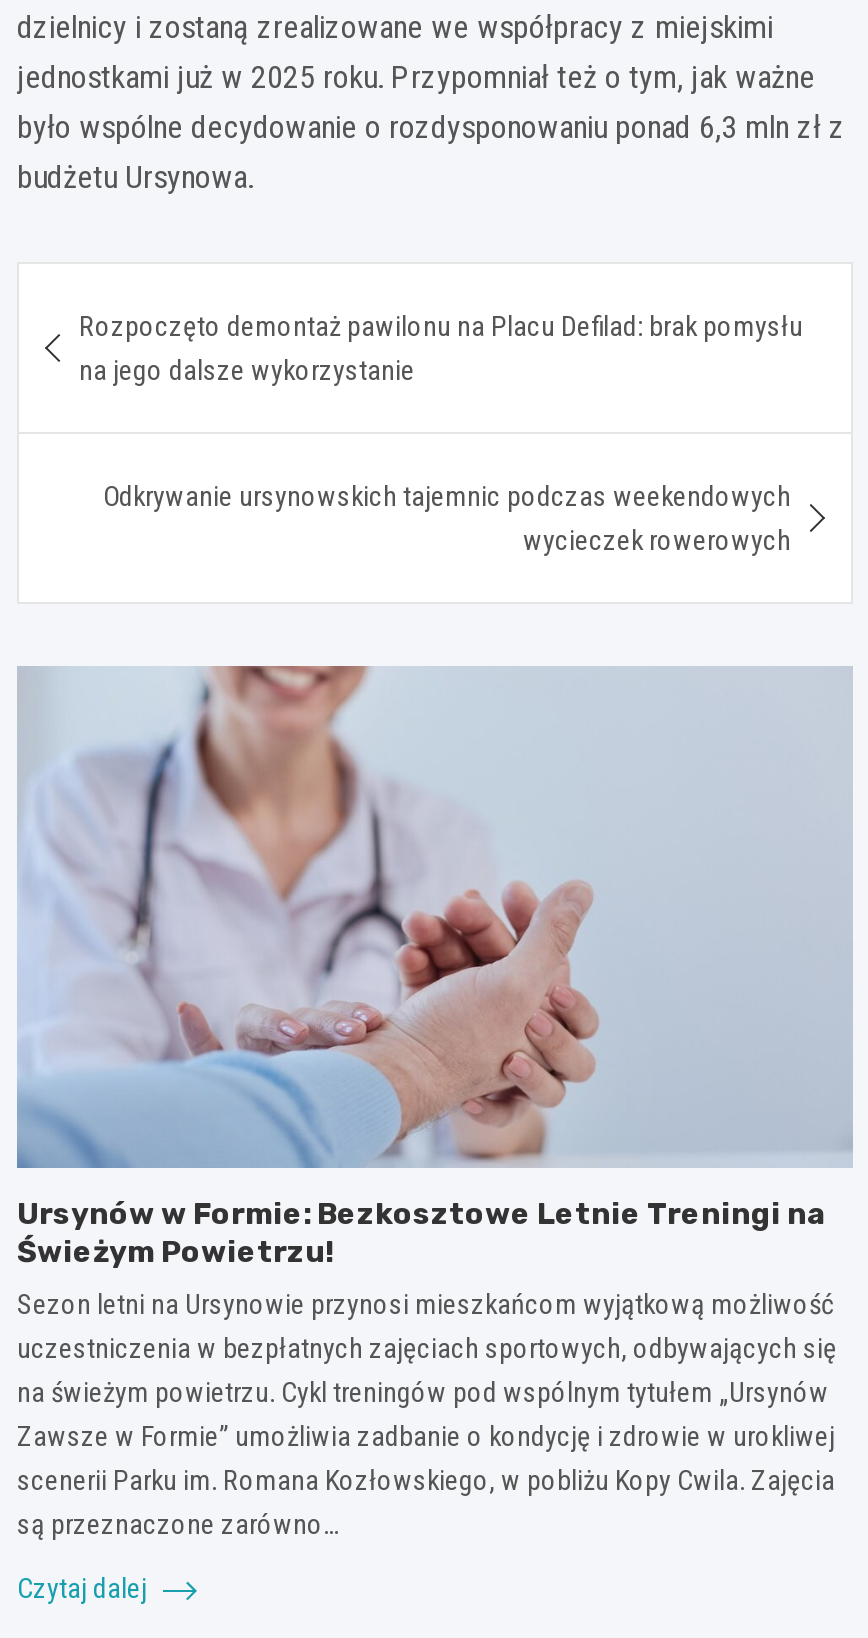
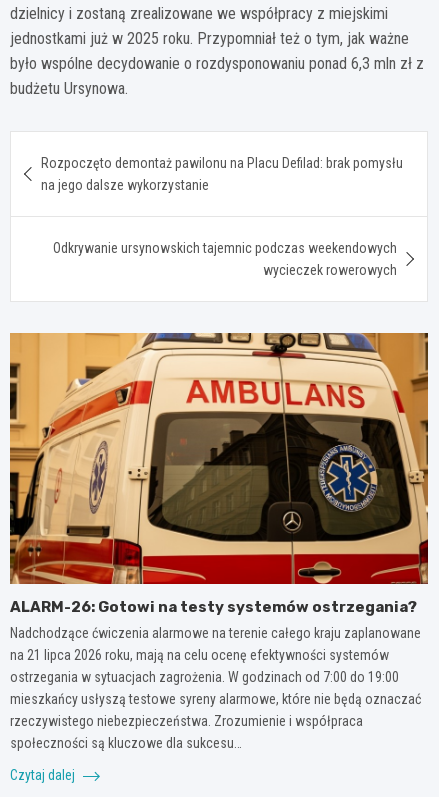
- [image]
- Ursynów w Formie: Bezkosztowe Letnie Treningi na
- Świeżym Powietrzu!
+ [image]
+ ALARM-26: Gotowi na testy systemów ostrzegania?

- Sezon letni na Ursynowie przynosi mieszkańcom wyjątkową możliwość
- uczestniczenia w bezpłatnych zajęciach sportowych, odbywających się
- na świeżym powietrzu. Cykl treningów pod wspólnym tytułem „Ursynów
- Zawsze w Formie” umożliwia zadbanie o kondycję i zdrowie w urokliwej
- scenerii Parku im. Romana Kozłowskiego, w pobliżu Kopy Cwila. Zajęcia
- są przeznaczone zarówno…
+ Nadchodzące ćwiczenia alarmowe na terenie całego kraju zaplanowane
+ na 21 lipca 2026 roku, mają na celu ocenę efektywności systemów
+ ostrzegania w sytuacjach zagrożenia. W godzinach od 7:00 do 19:00
+ mieszkańcy usłyszą testowe syreny alarmowe, które nie będą oznaczać
+ rzeczywistego niebezpieczeństwa. Zrozumienie i współpraca
+ społeczności są kluczowe dla sukcesu…
